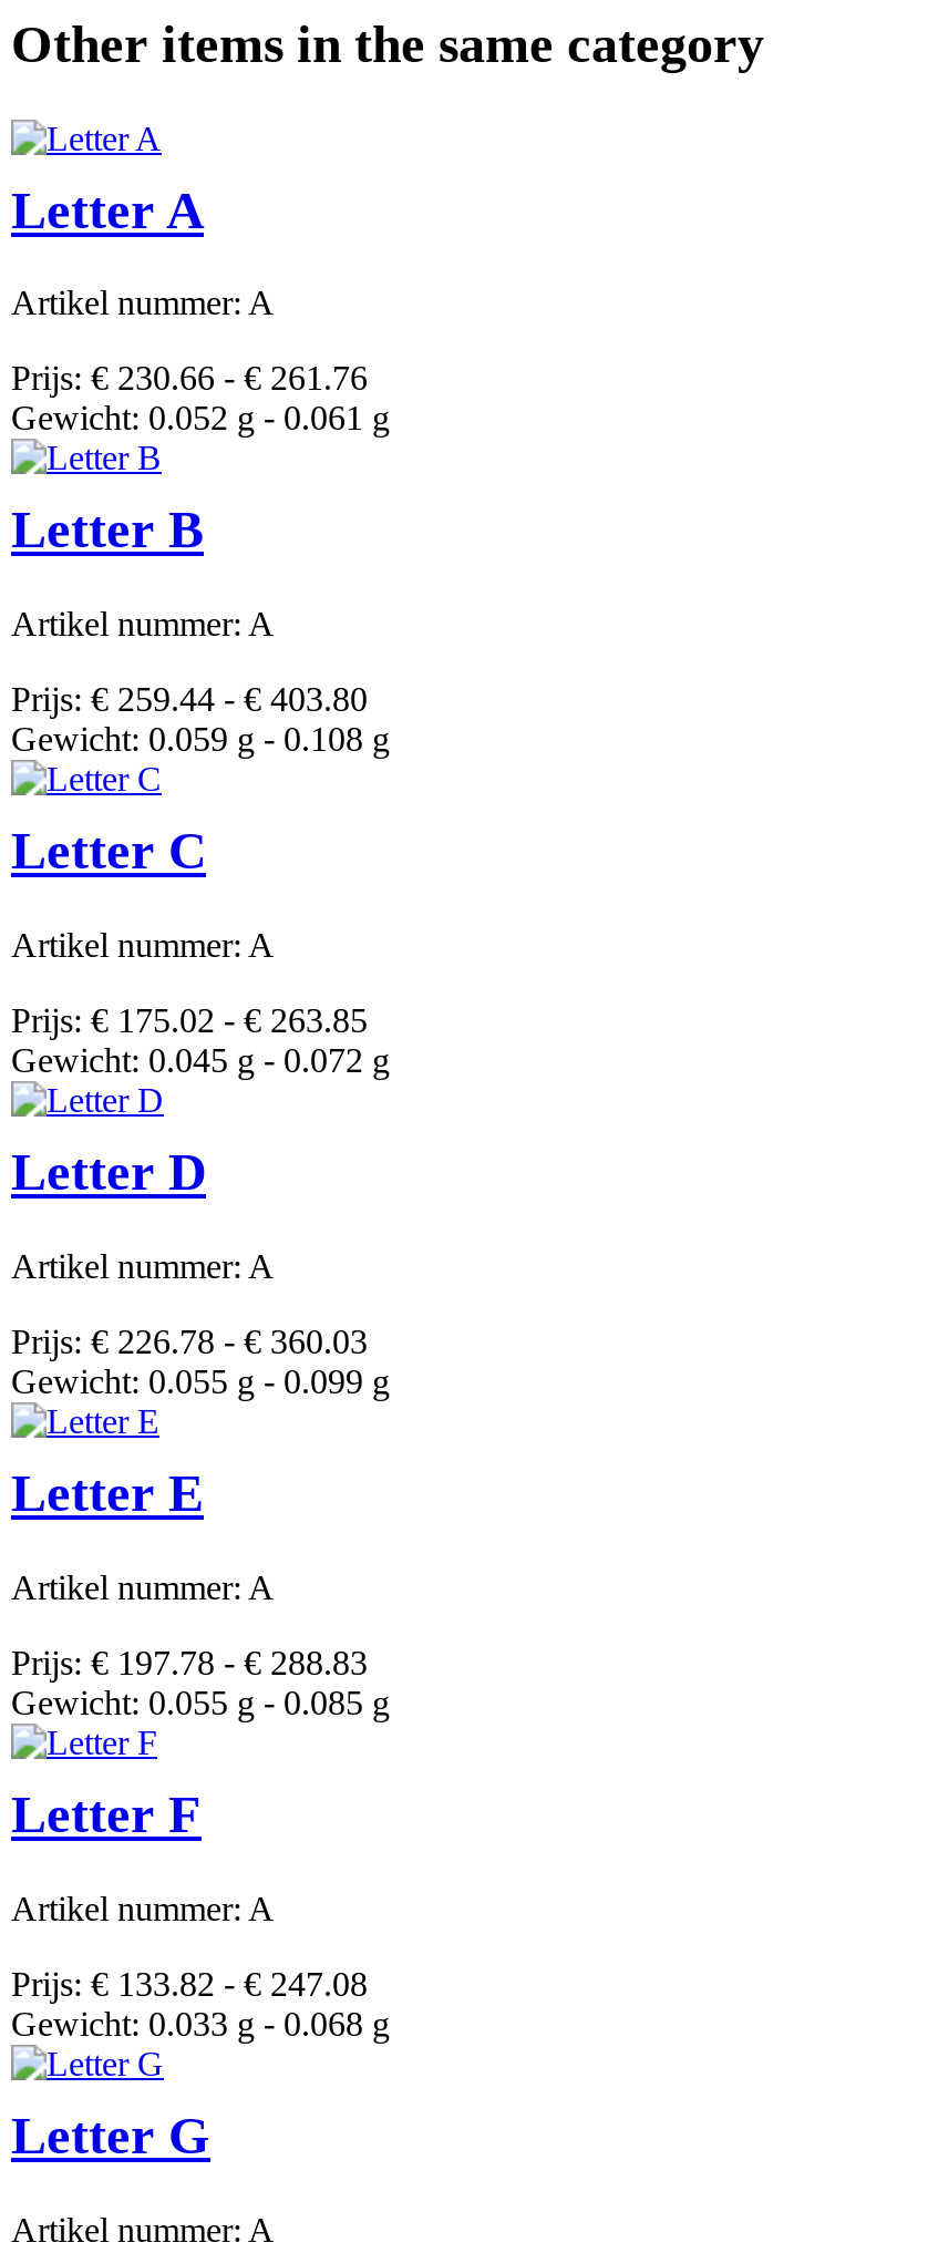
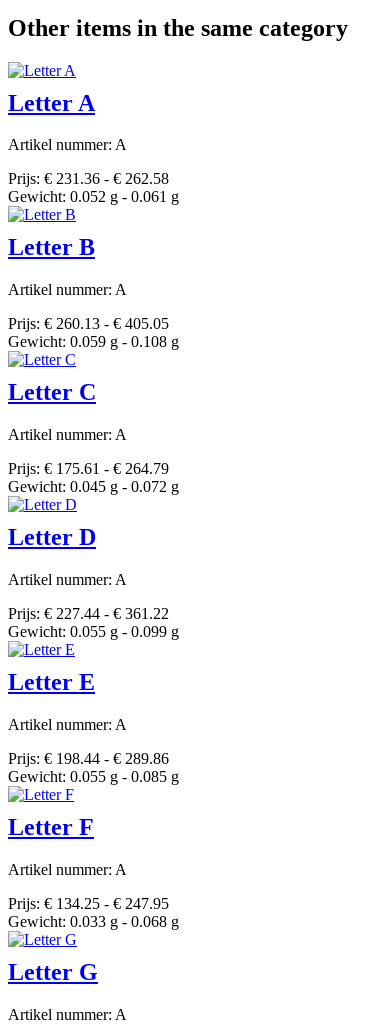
- Prijs: € 230.66 - € 261.76
+ Prijs: € 231.36 - € 262.58

- Prijs: € 259.44 - € 403.80
+ Prijs: € 260.13 - € 405.05

- Prijs: € 175.02 - € 263.85
+ Prijs: € 175.61 - € 264.79

- Prijs: € 226.78 - € 360.03
+ Prijs: € 227.44 - € 361.22

- Prijs: € 197.78 - € 288.83
+ Prijs: € 198.44 - € 289.86

- Prijs: € 133.82 - € 247.08
+ Prijs: € 134.25 - € 247.95
